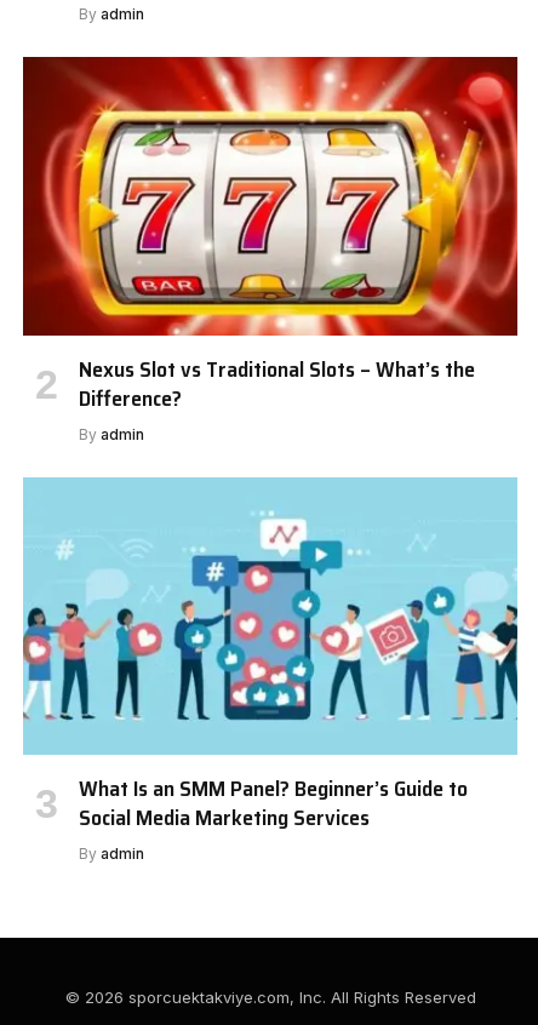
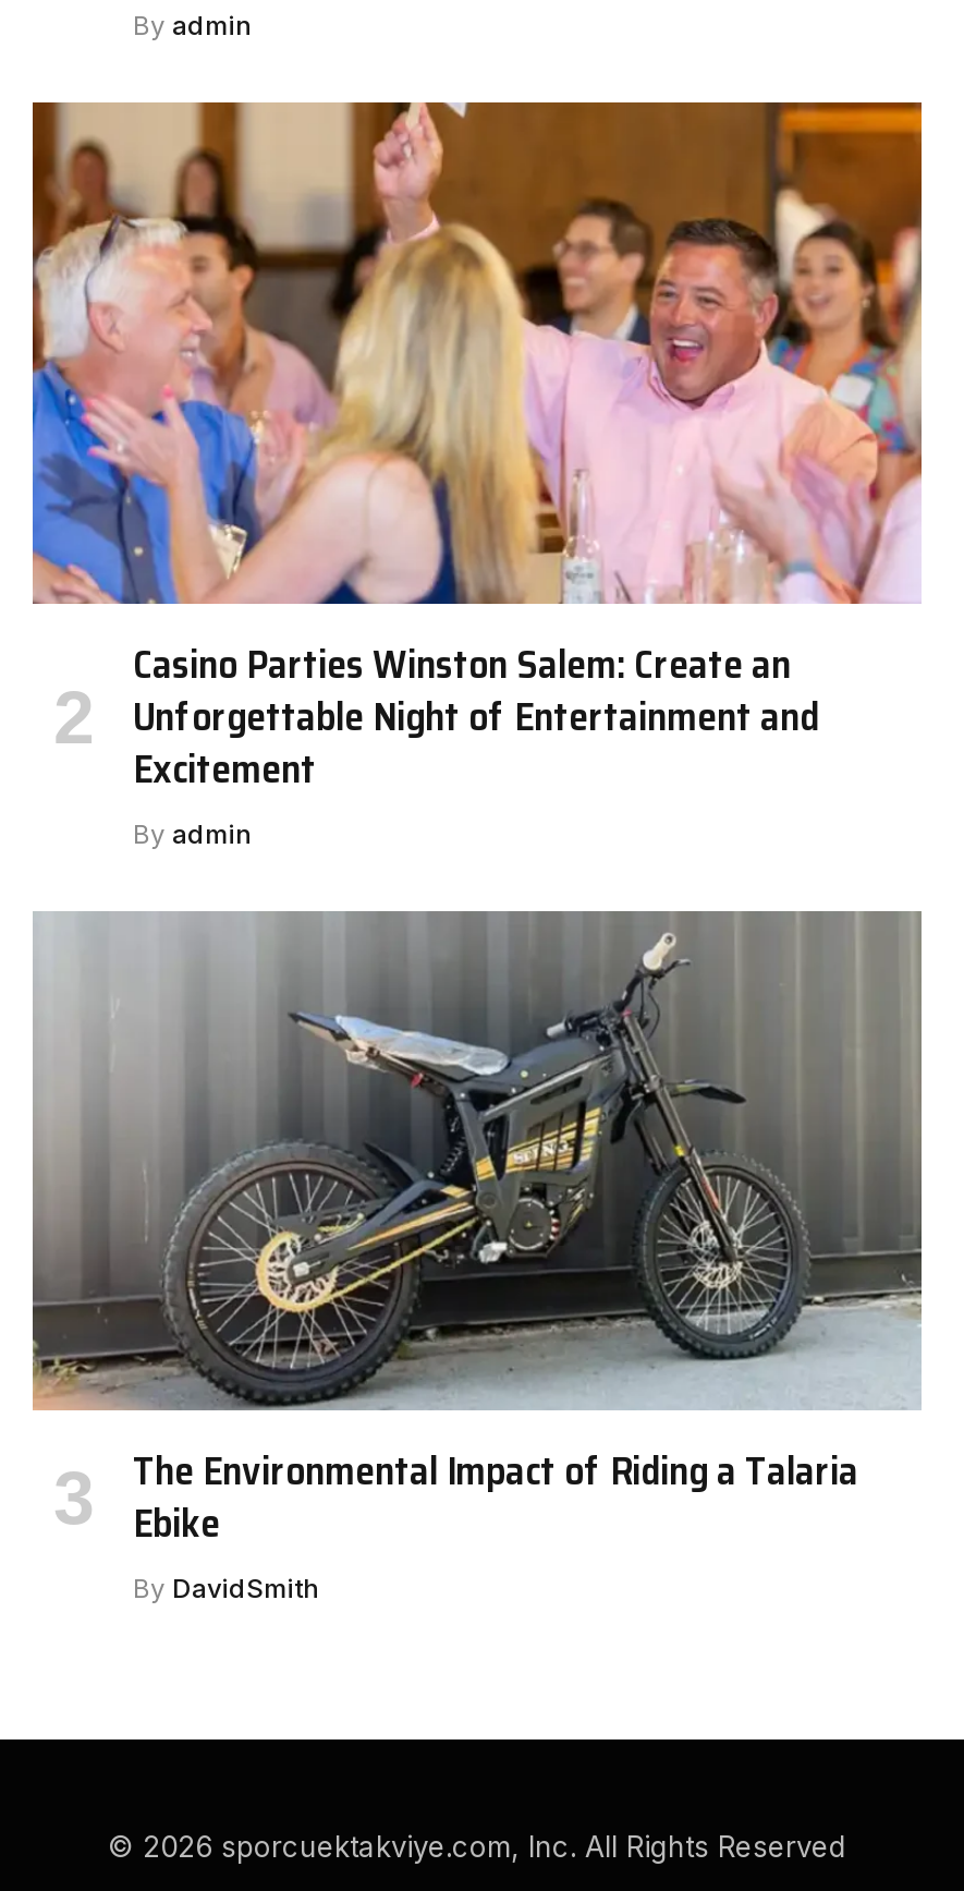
- [image]
- Nexus Slot vs Traditional Slots – What’s the
- Difference?
+ [image]
+ Casino Parties Winston Salem: Create an
+ Unforgettable Night of Entertainment and
+ Excitement

- [image]
- What Is an SMM Panel? Beginner’s Guide to
- Social Media Marketing Services
- By admin
+ [image]
+ The Environmental Impact of Riding a Talaria
+ Ebike
+ By DavidSmith
